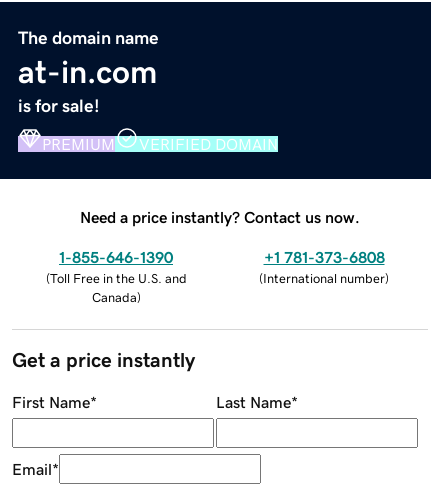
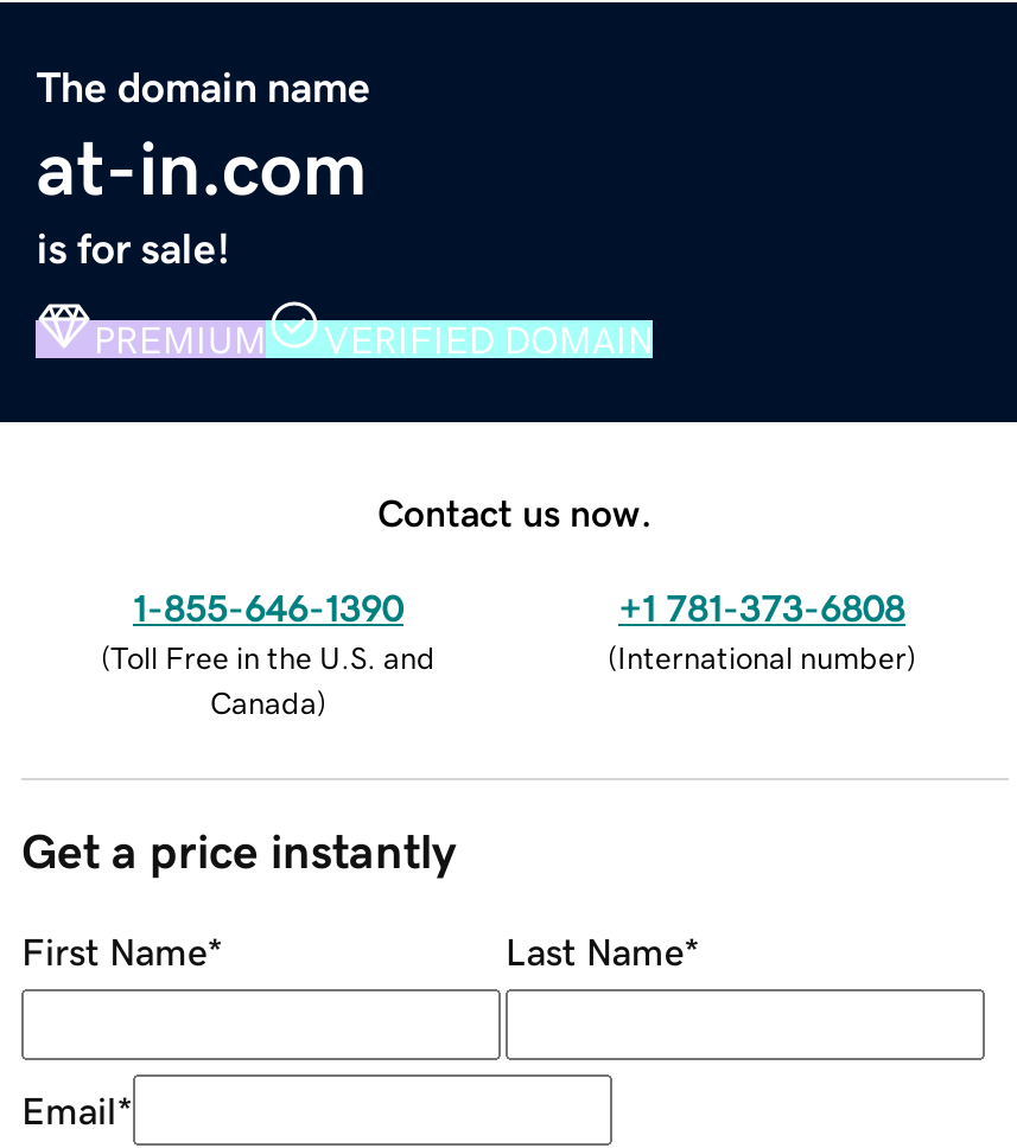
- Need a price instantly? Contact us now.
+ Contact us now.
